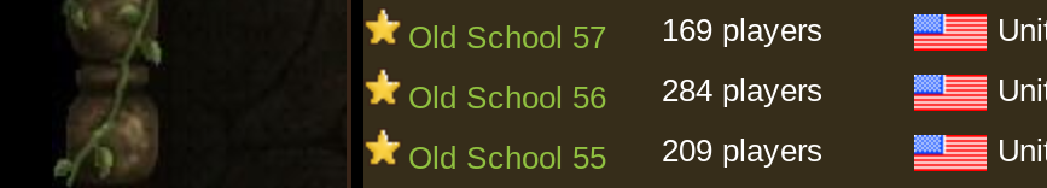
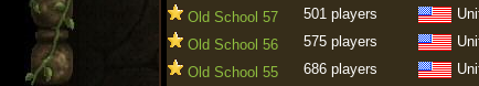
- Old School 57 169 players
+ Old School 57 501 players

- Old School 56 284 players
+ Old School 56 575 players

- Old School 55 209 players
+ Old School 55 686 players
